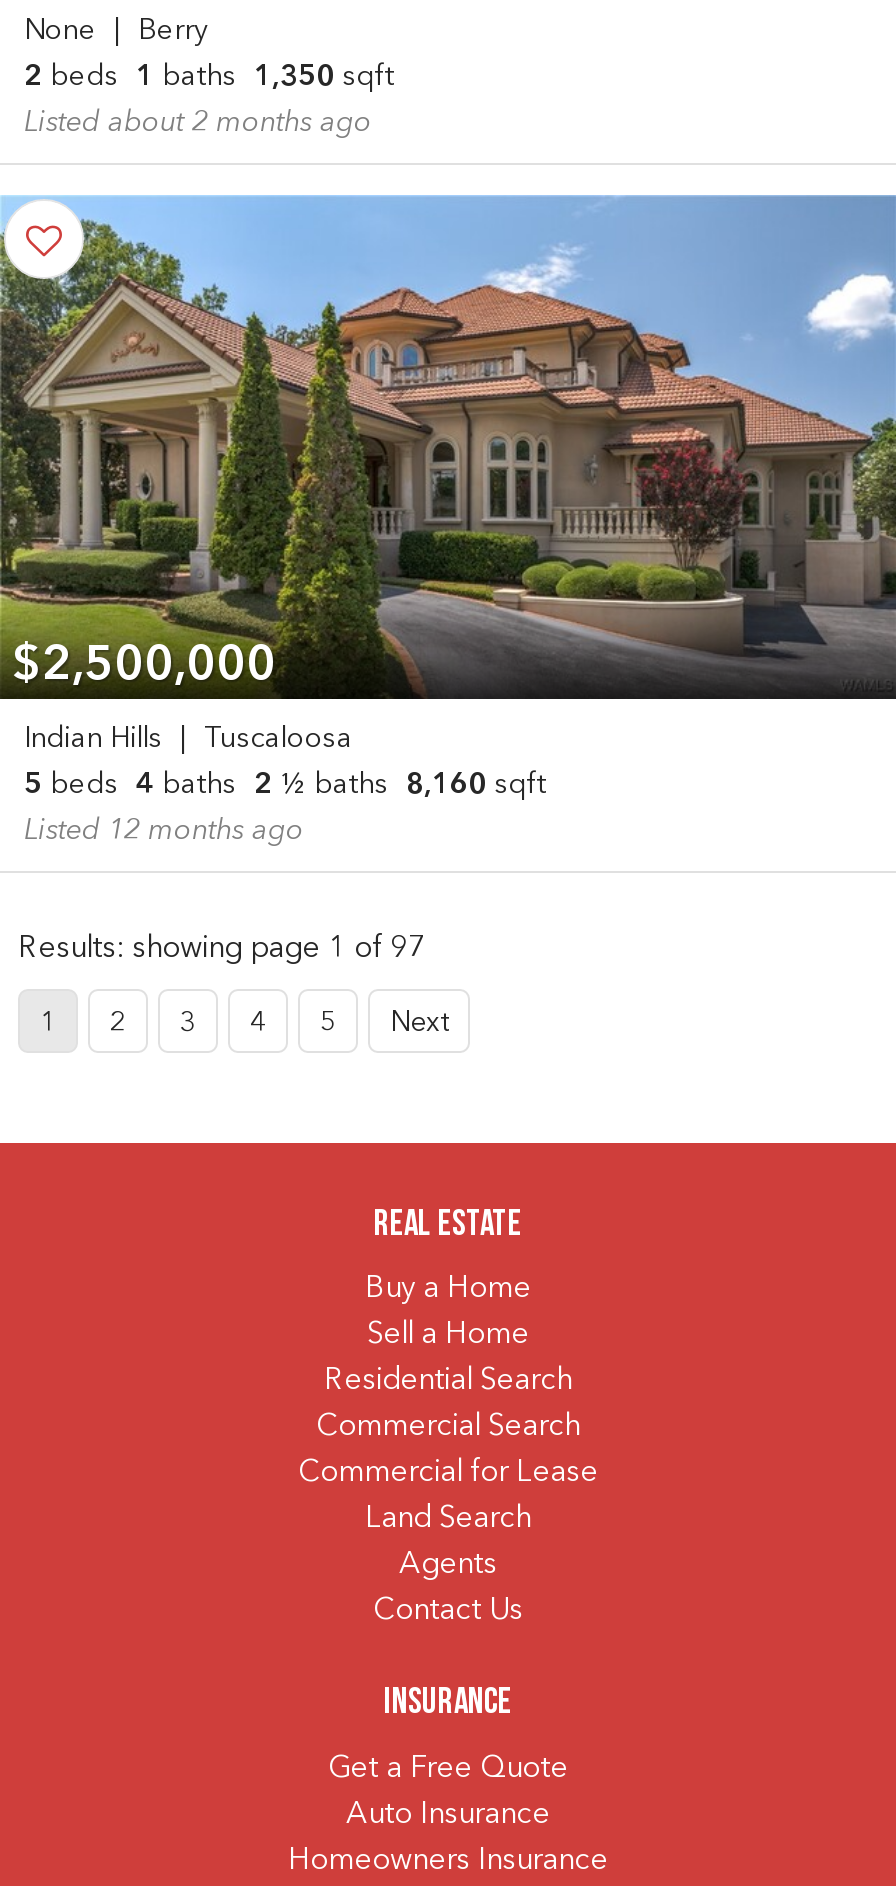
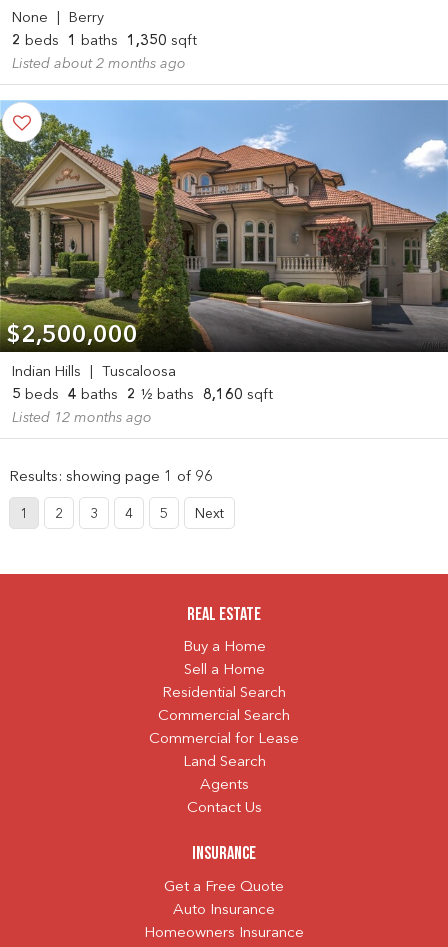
- Results: showing page 1 of 97
+ Results: showing page 1 of 96
